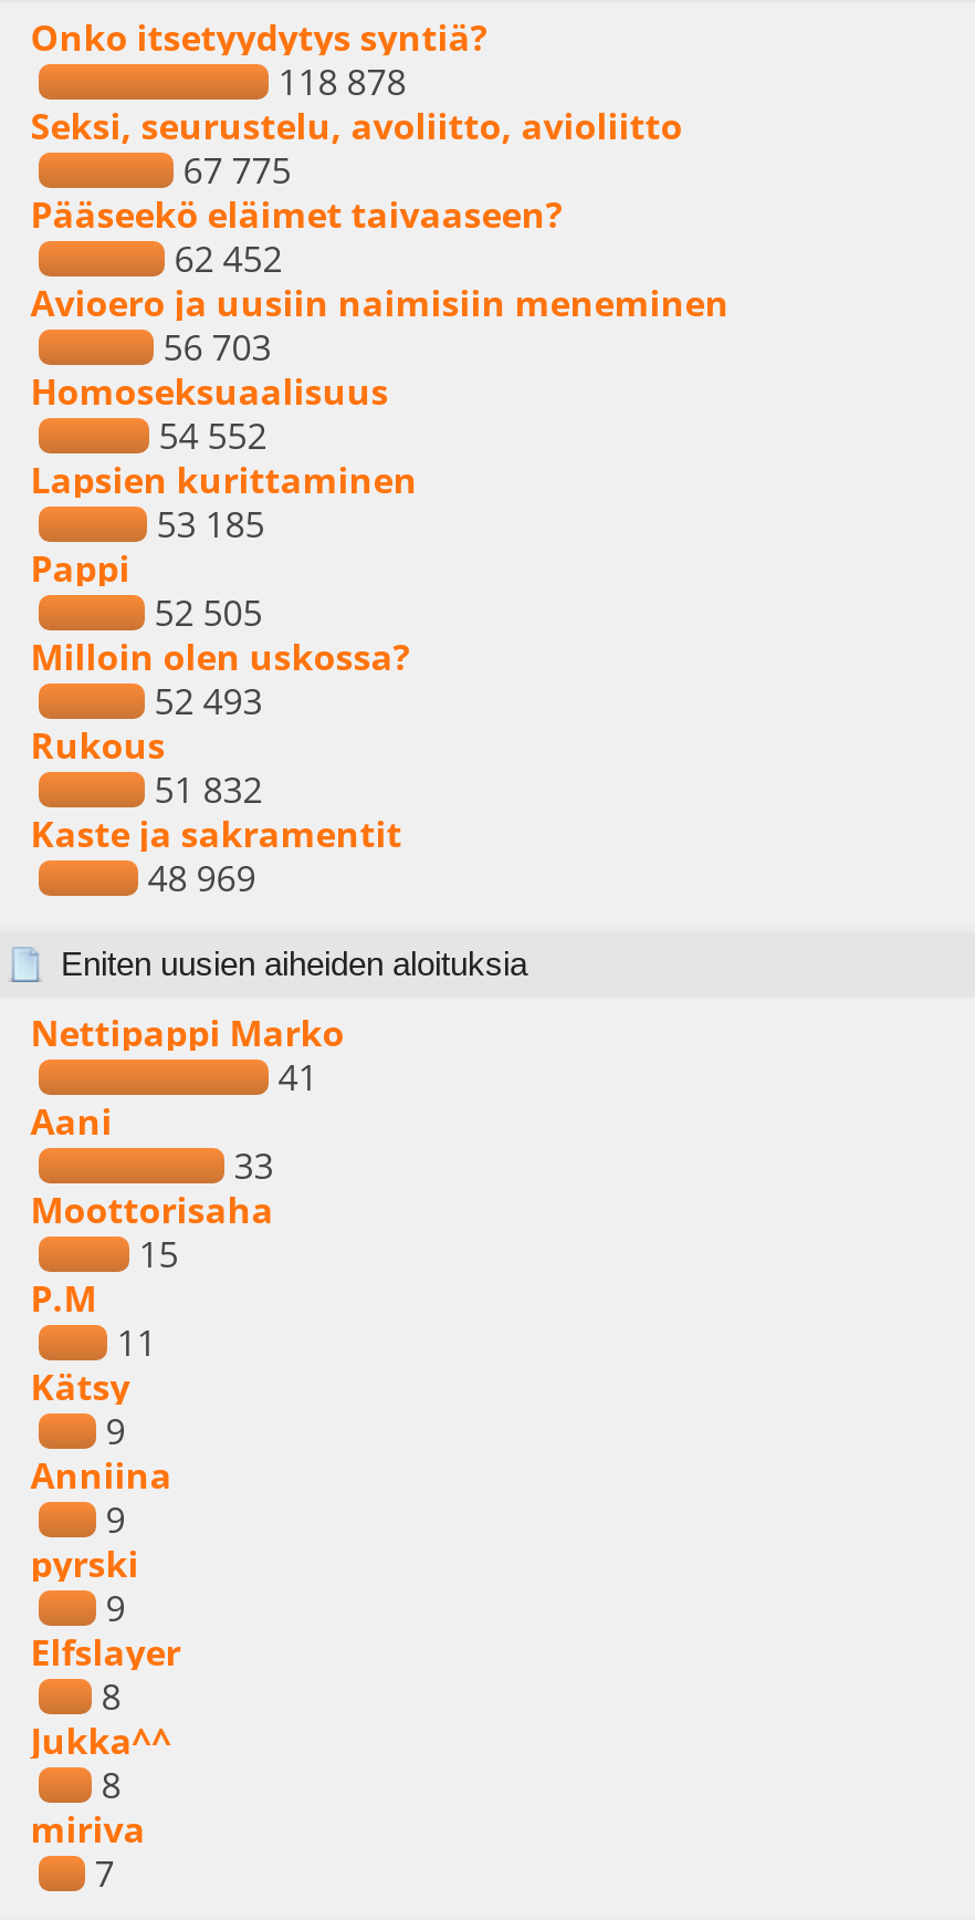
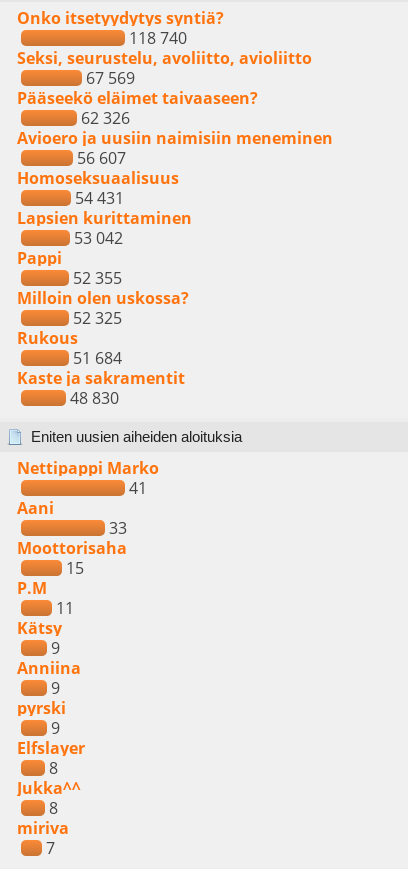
- 118 878
+ 118 740

- 67 775
+ 67 569

- 62 452
+ 62 326

- 56 703
+ 56 607

- 54 552
+ 54 431

- 53 185
+ 53 042

- 52 505
+ 52 355

- 52 493
+ 52 325

- 51 832
+ 51 684

- 48 969
+ 48 830
